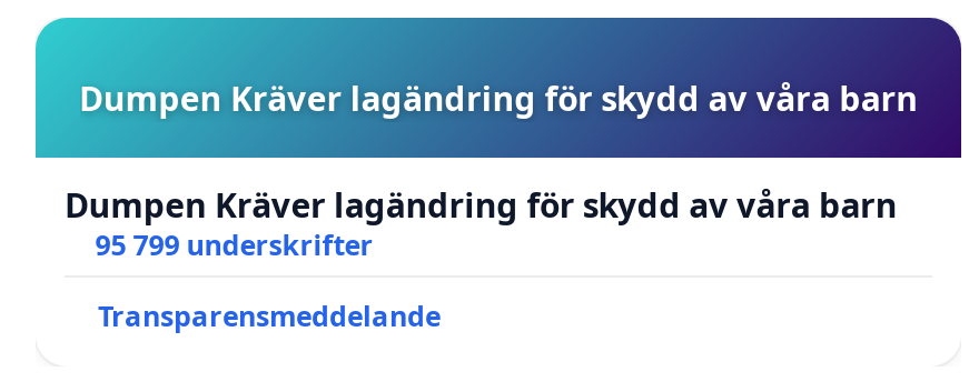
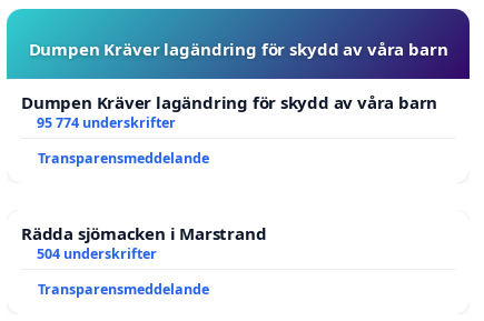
- 95 799 underskrifter
+ 95 774 underskrifter
+ Transparensmeddelande
+ Rädda sjömacken i Marstrand
+ 504 underskrifter
